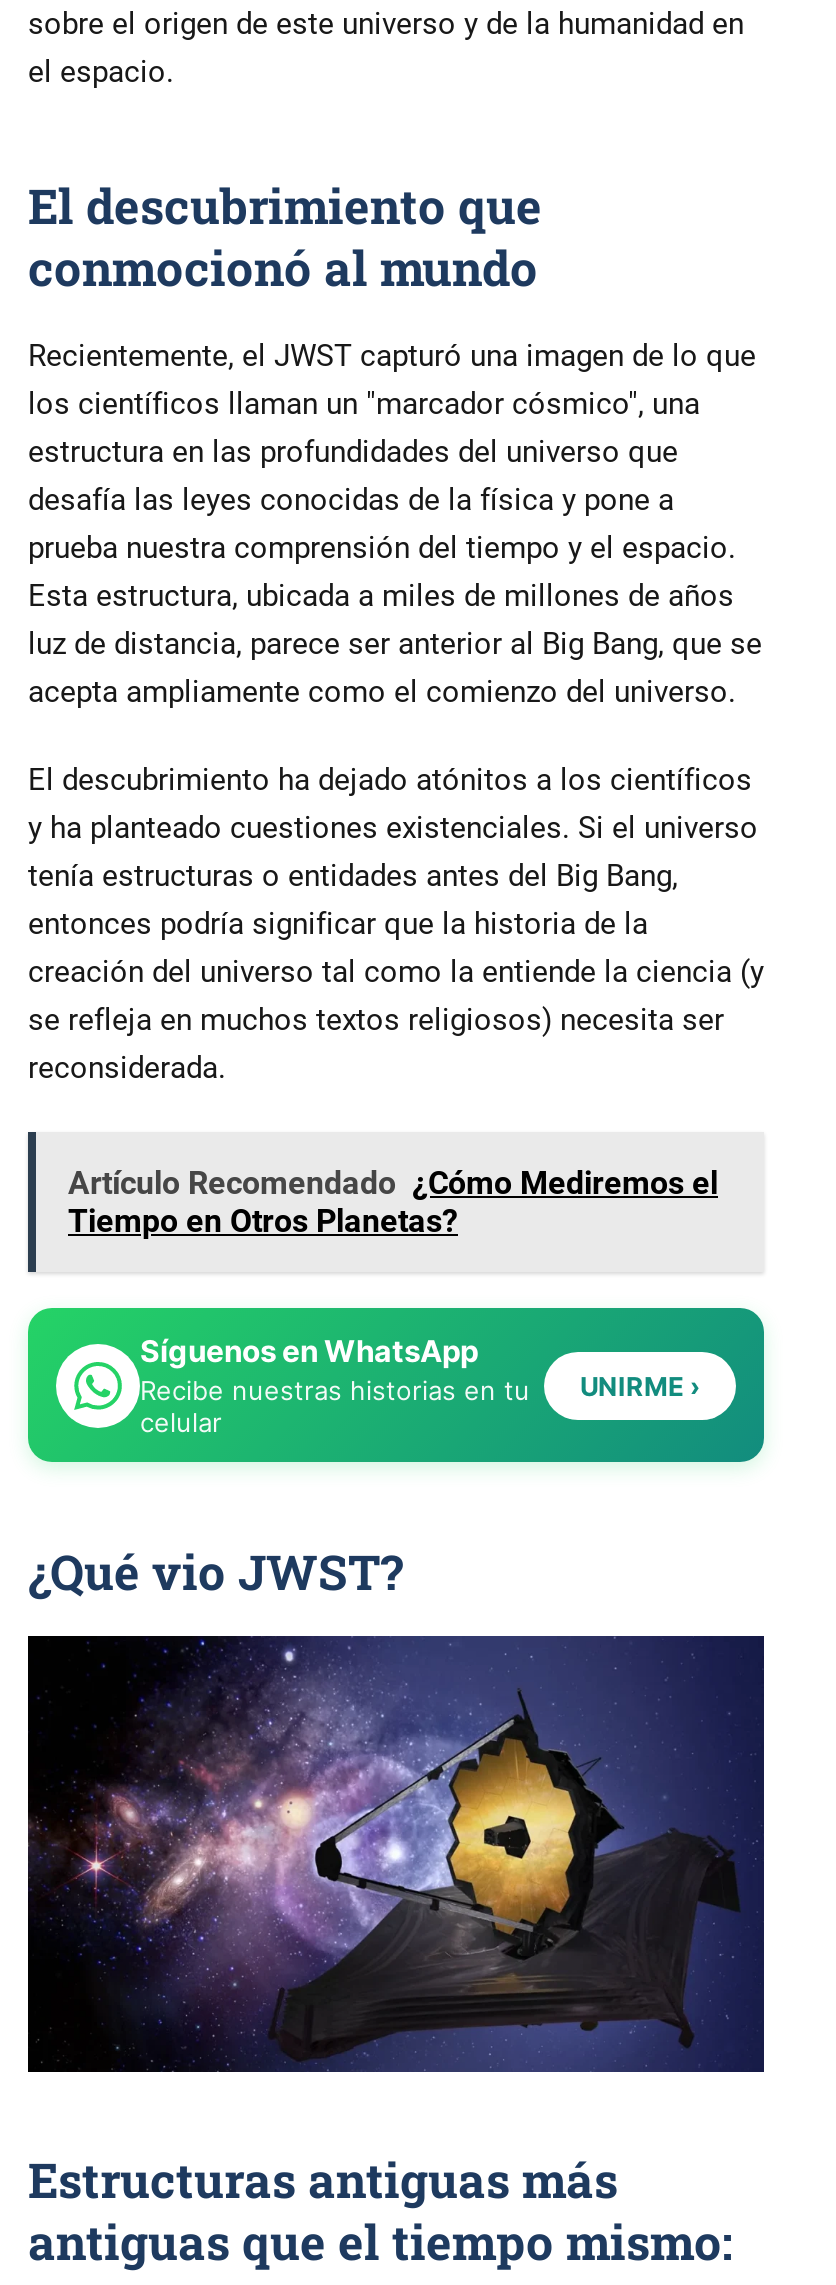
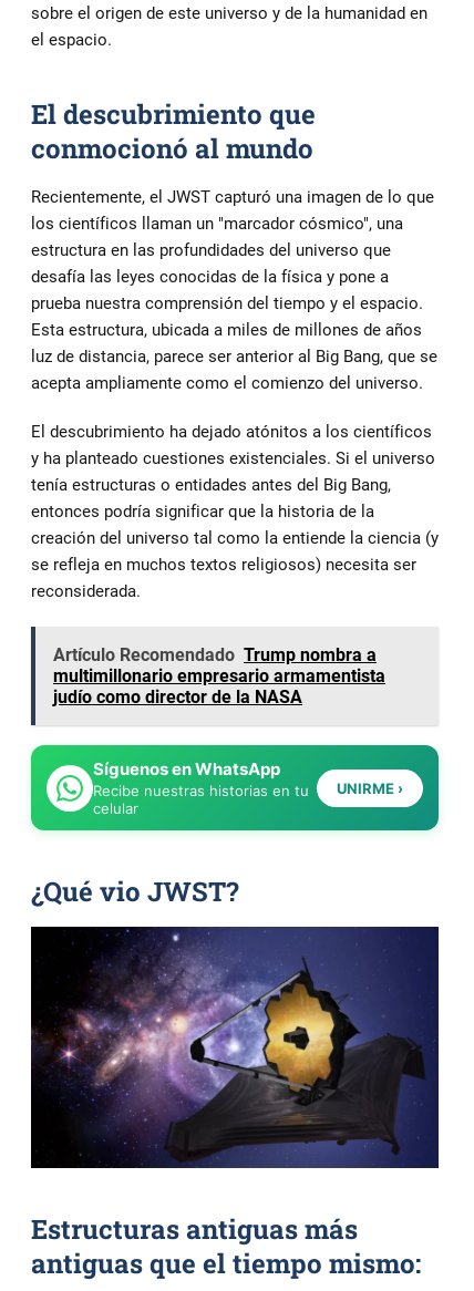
- Artículo Recomendado ¿Cómo Mediremos el
- Tiempo en Otros Planetas?
+ Artículo Recomendado Trump nombra a
+ multimillonario empresario armamentista
+ judío como director de la NASA
